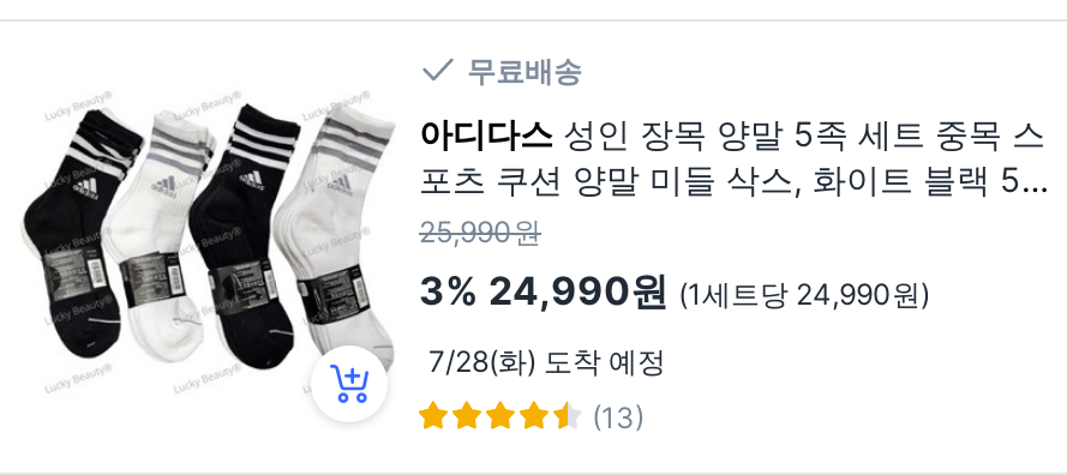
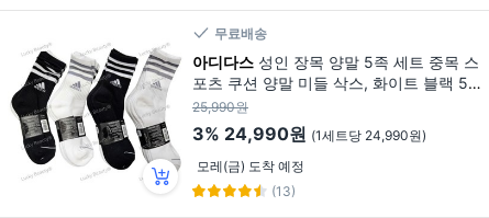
- 7/28(화) 도착 예정
+ 모레(금) 도착 예정
